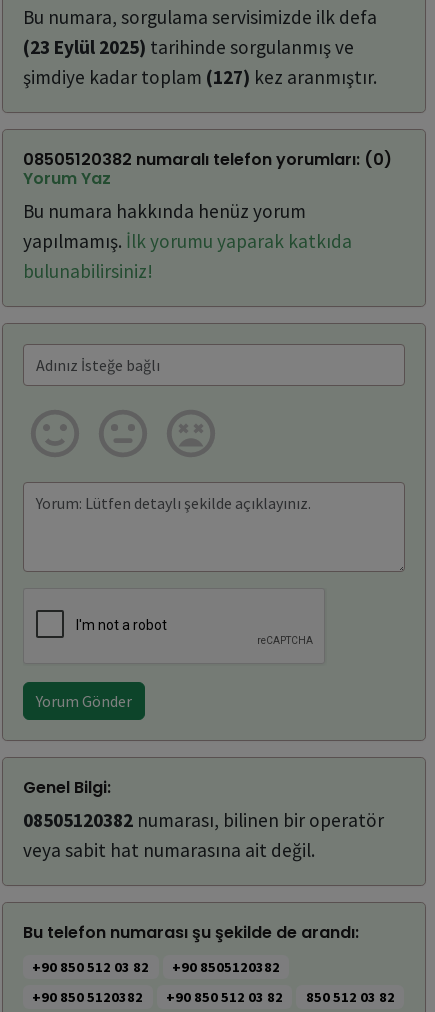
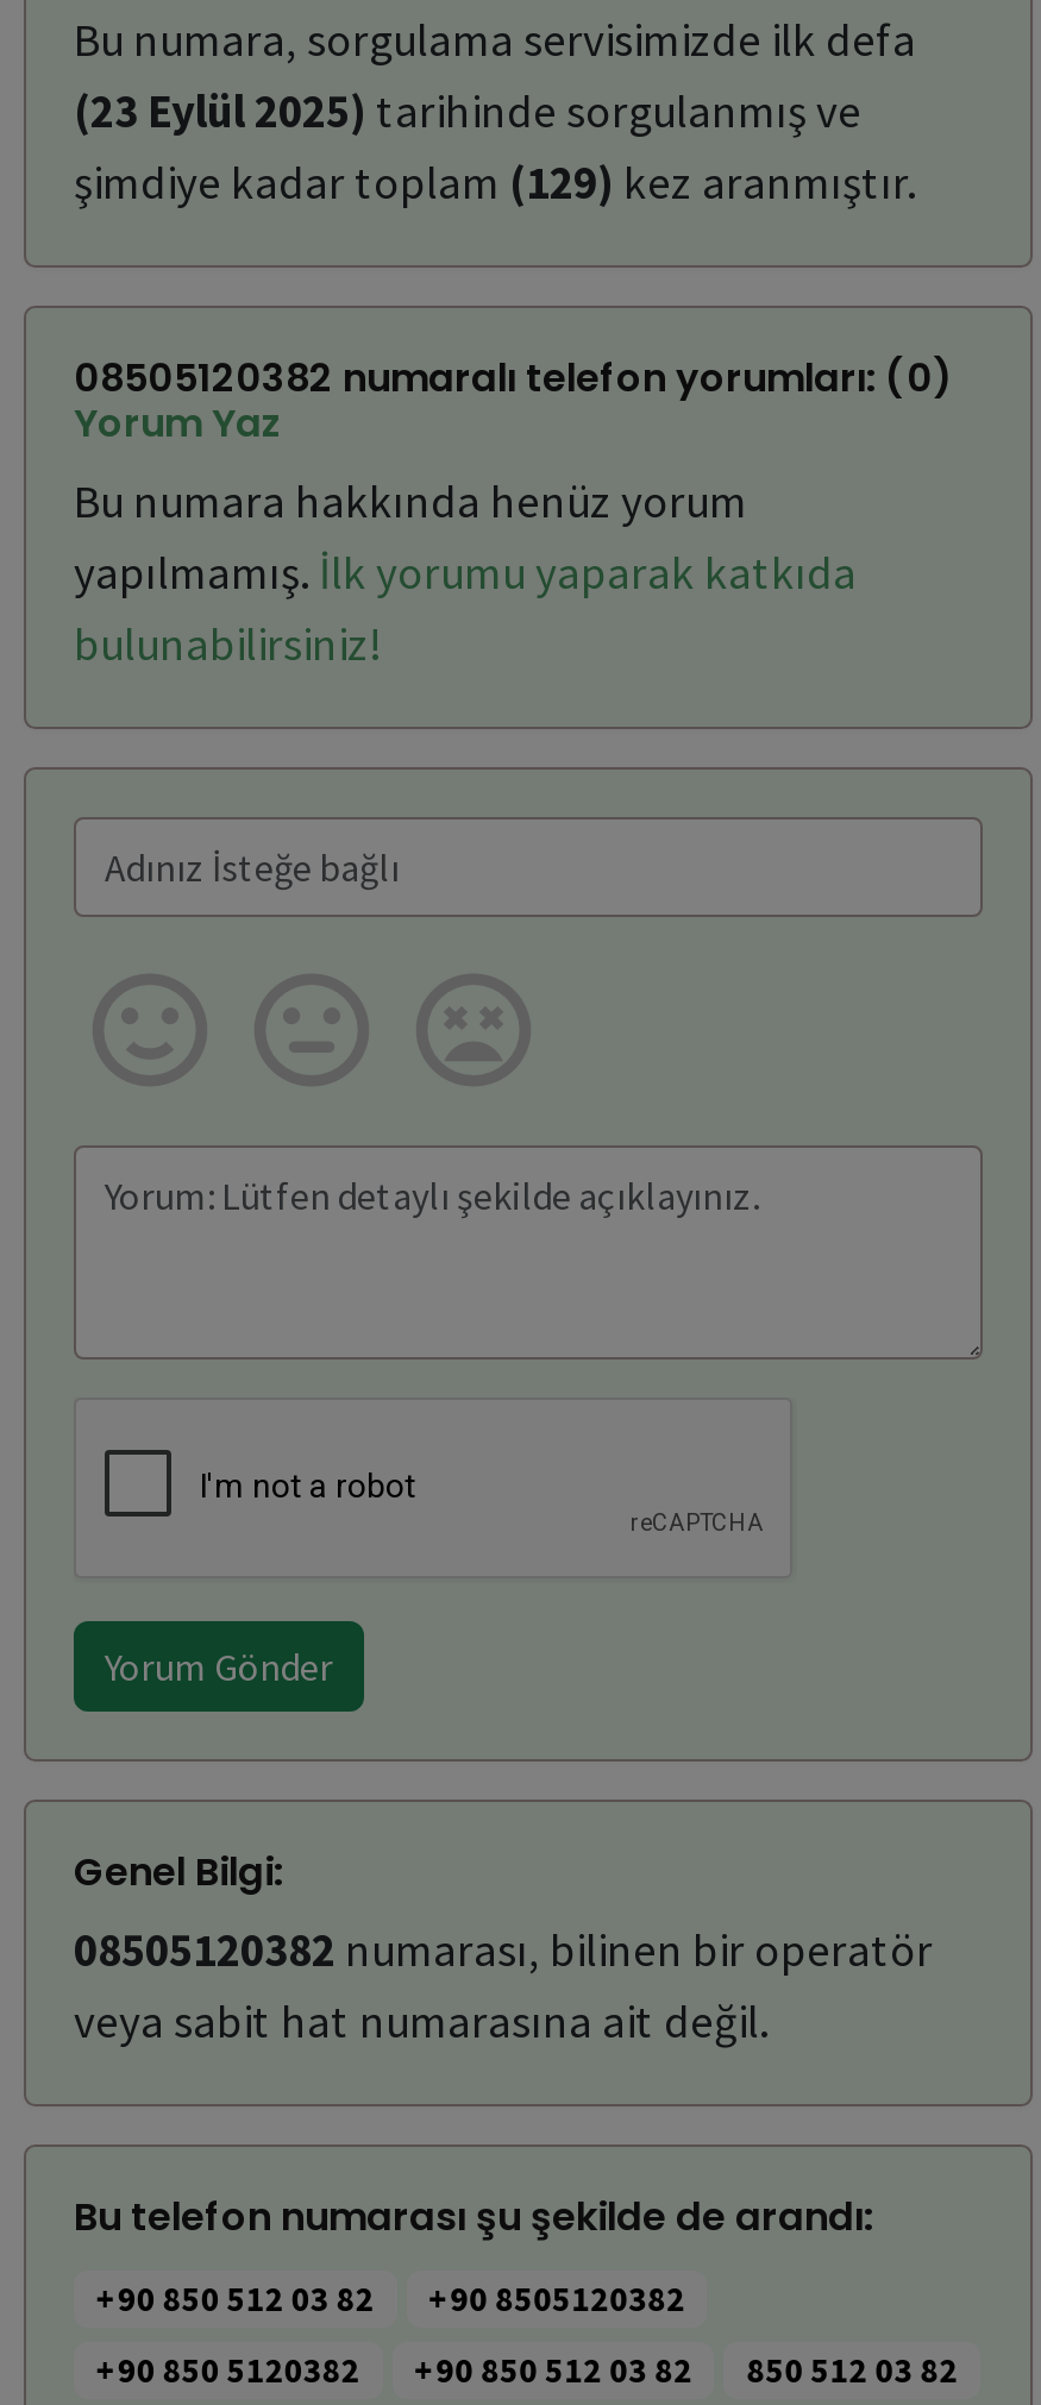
- şimdiye kadar toplam (127) kez aranmıştır.
+ şimdiye kadar toplam (129) kez aranmıştır.
